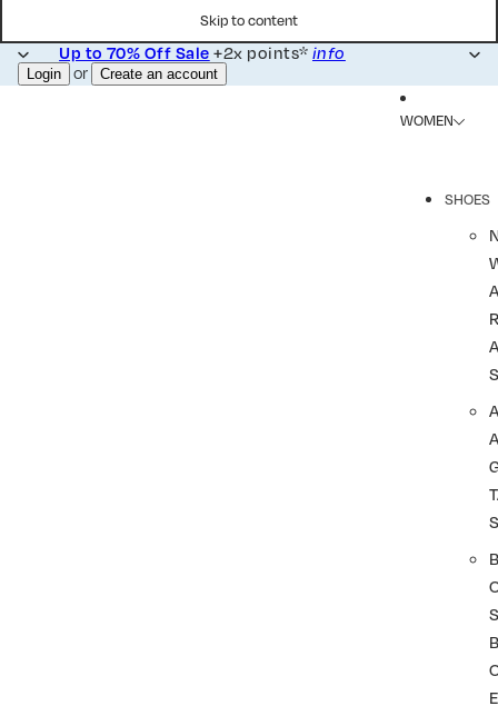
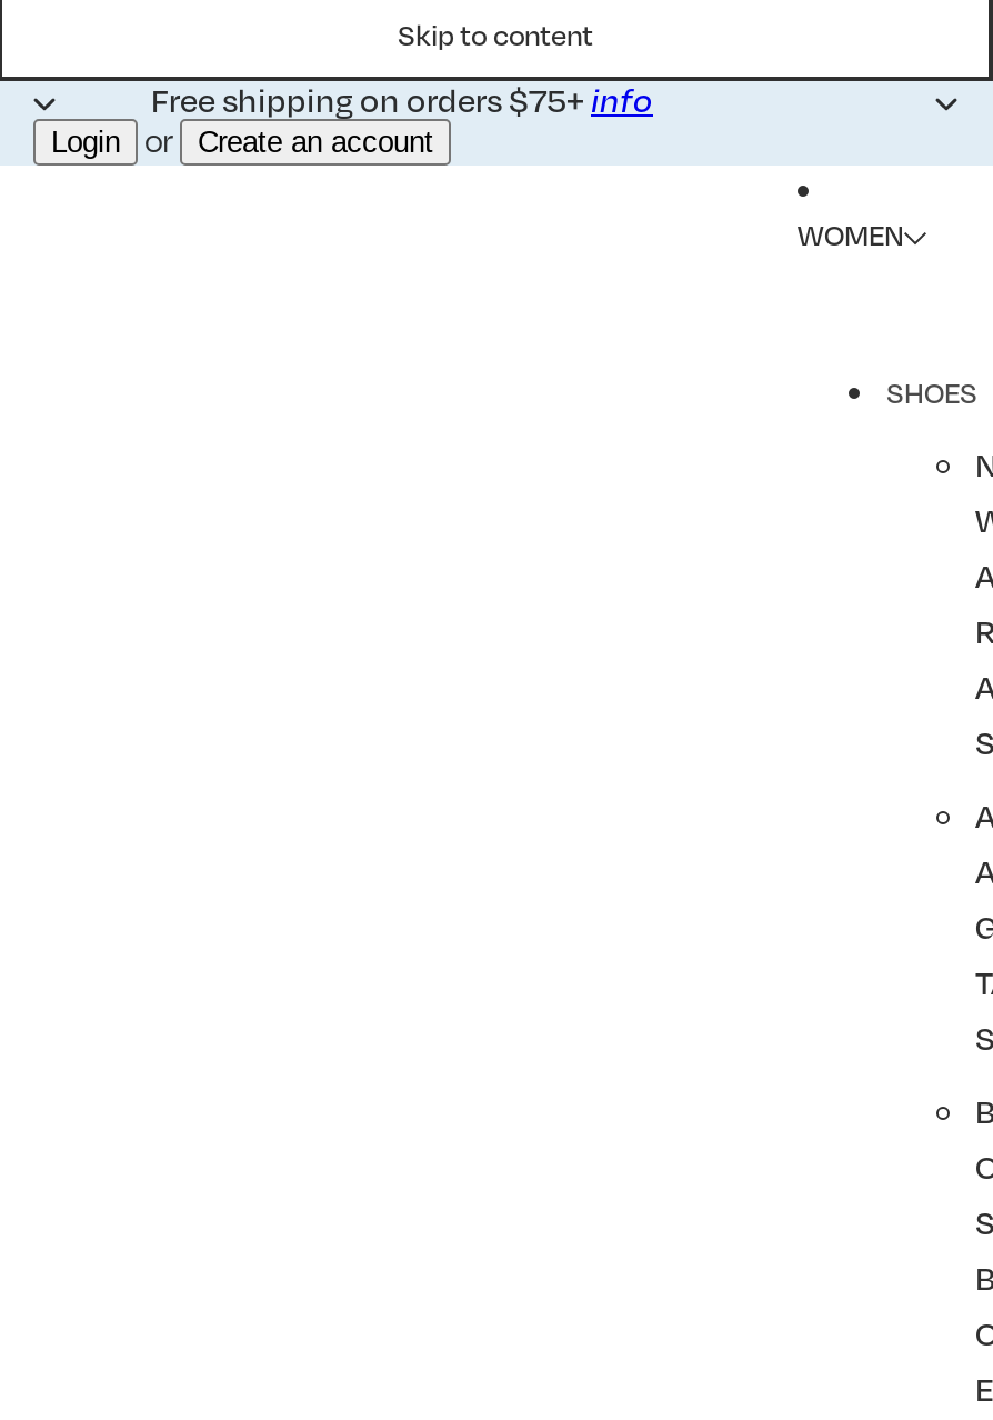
- Up to 70% Off Sale+2x points*info
+ Free shipping on orders $75+info
